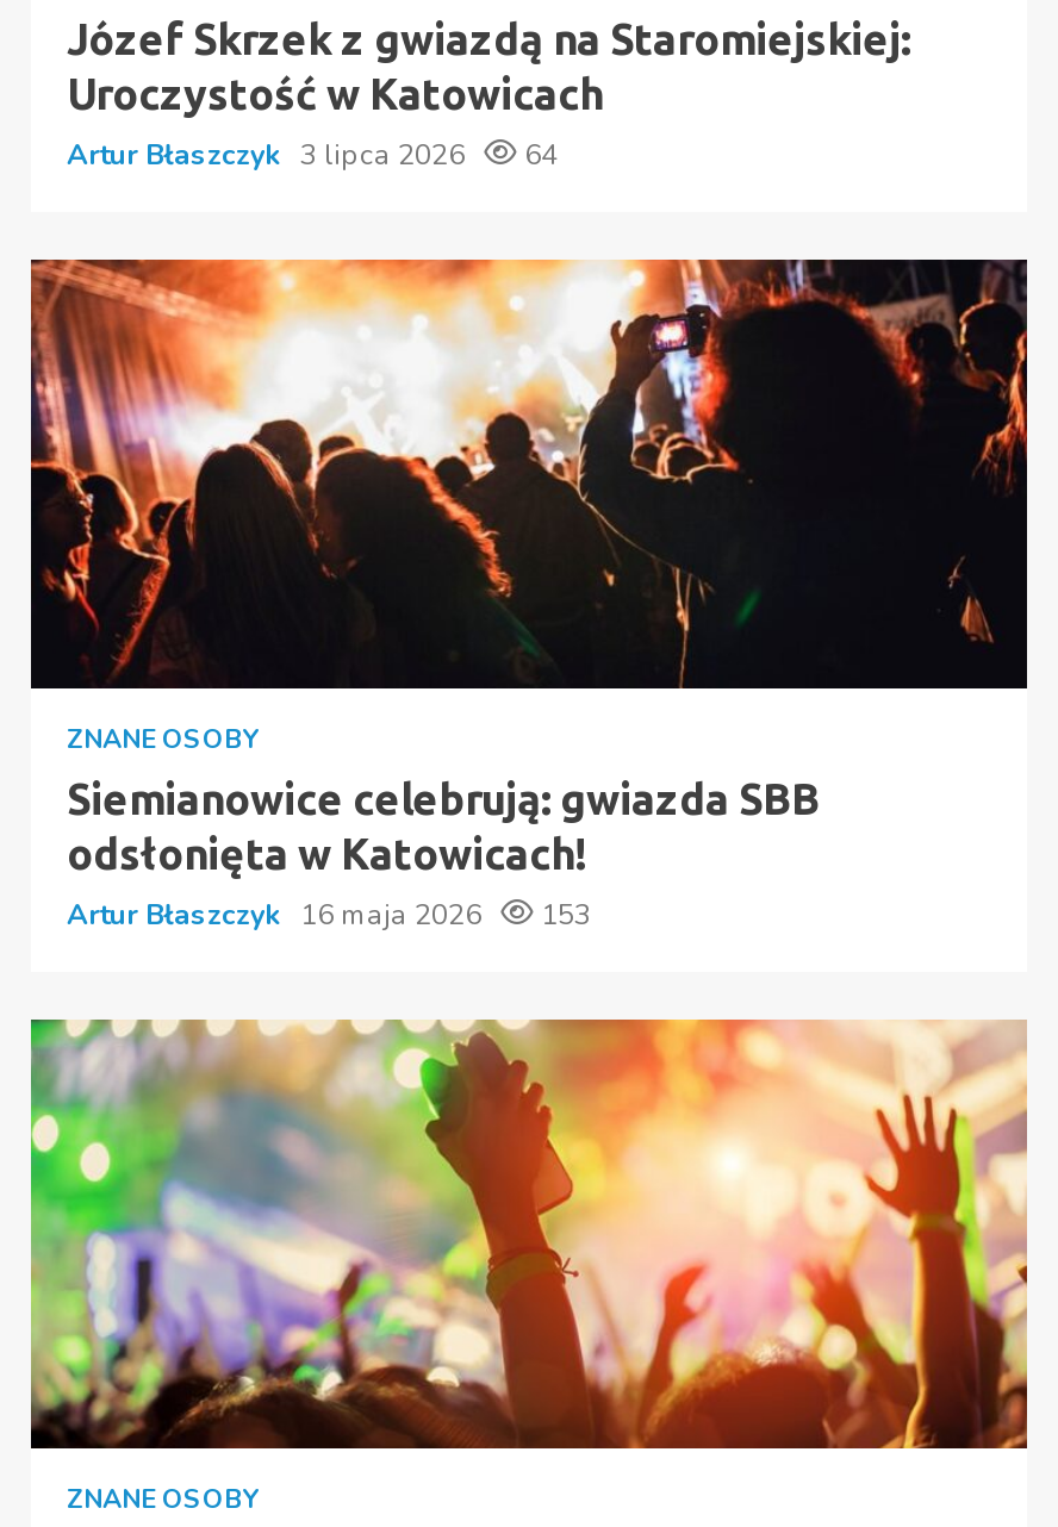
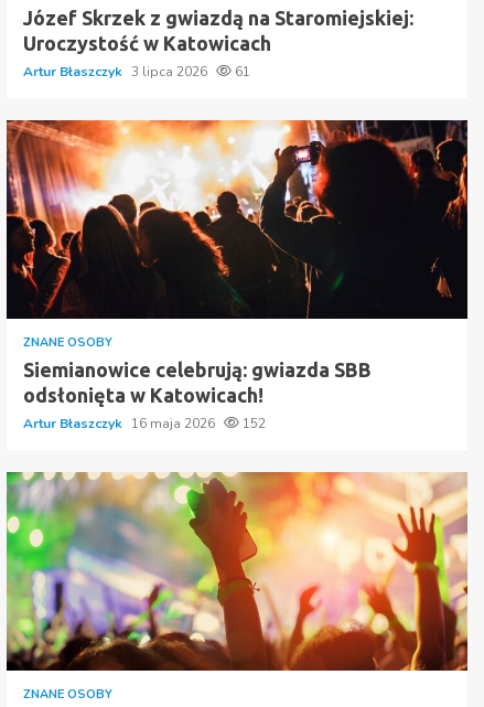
- Artur Błaszczyk 3 lipca 2026 64
+ Artur Błaszczyk 3 lipca 2026 61

- Artur Błaszczyk 16 maja 2026 153
+ Artur Błaszczyk 16 maja 2026 152
